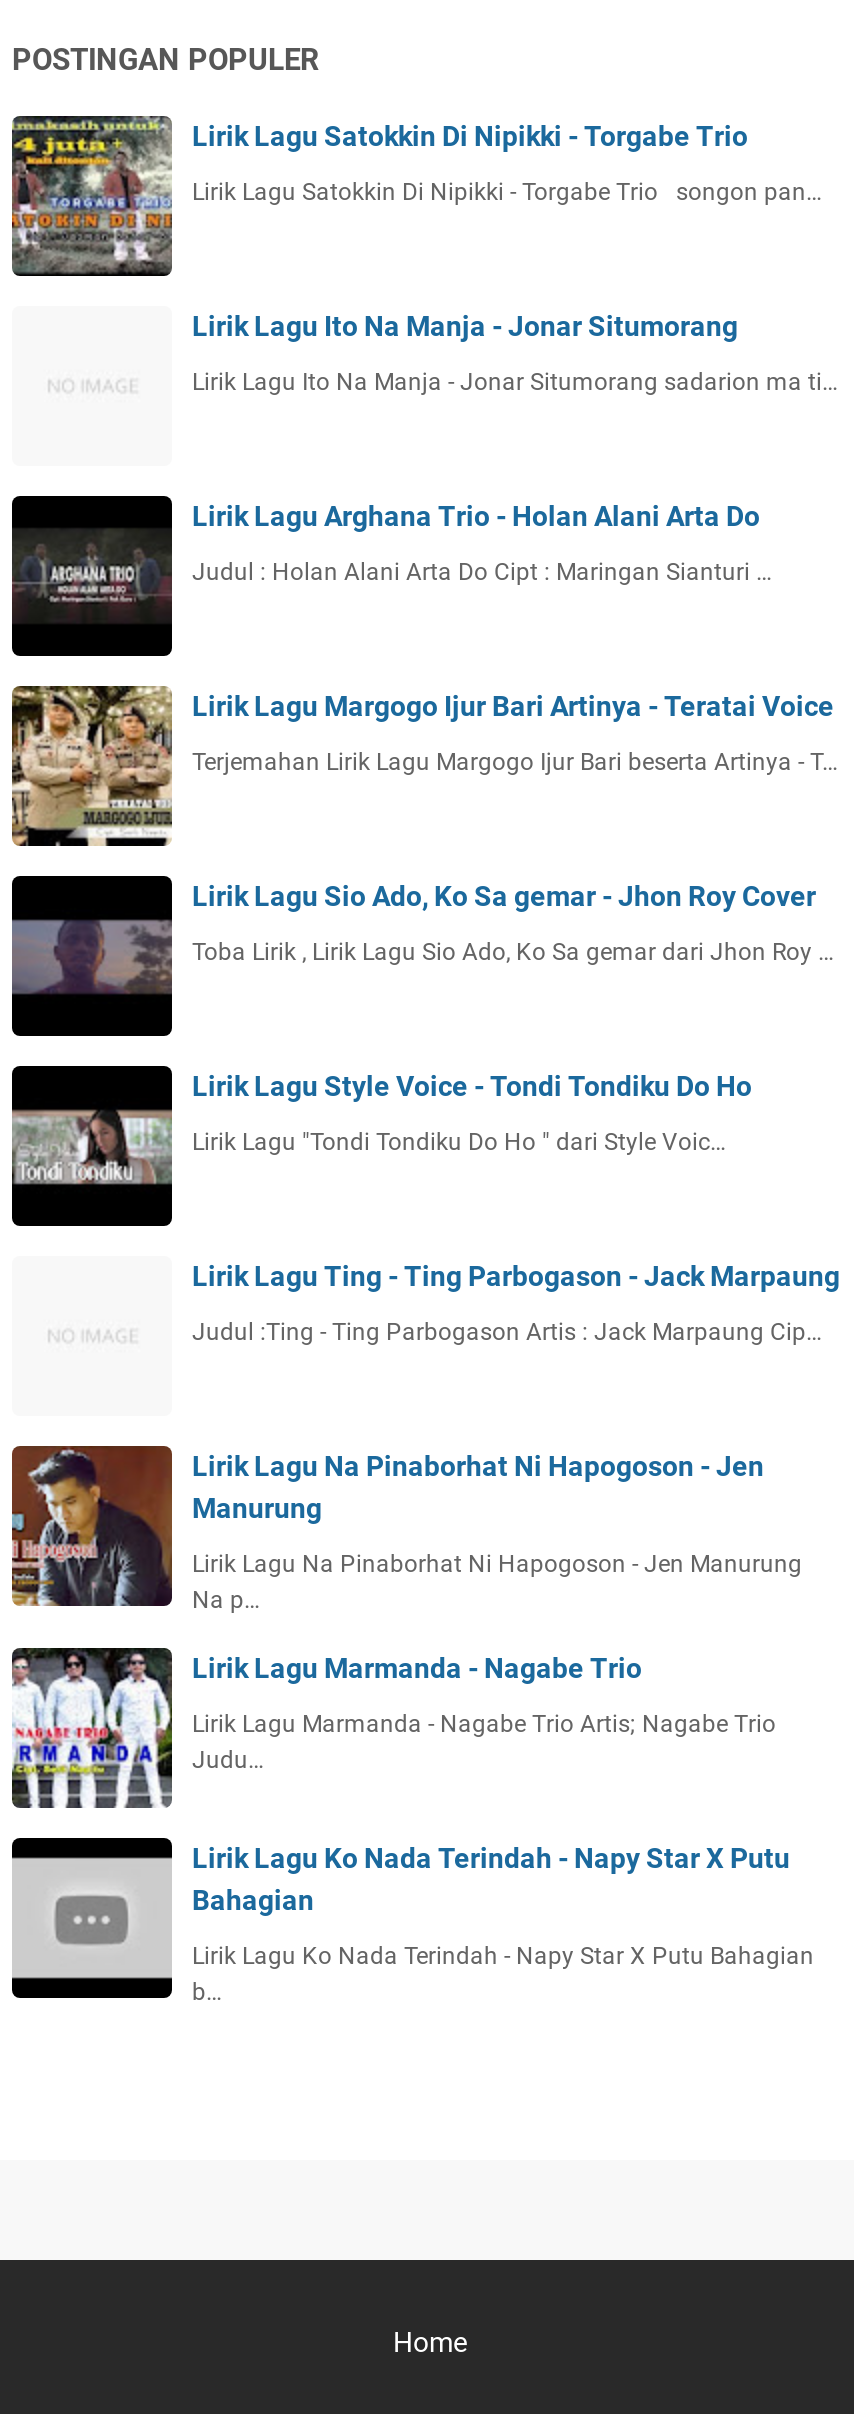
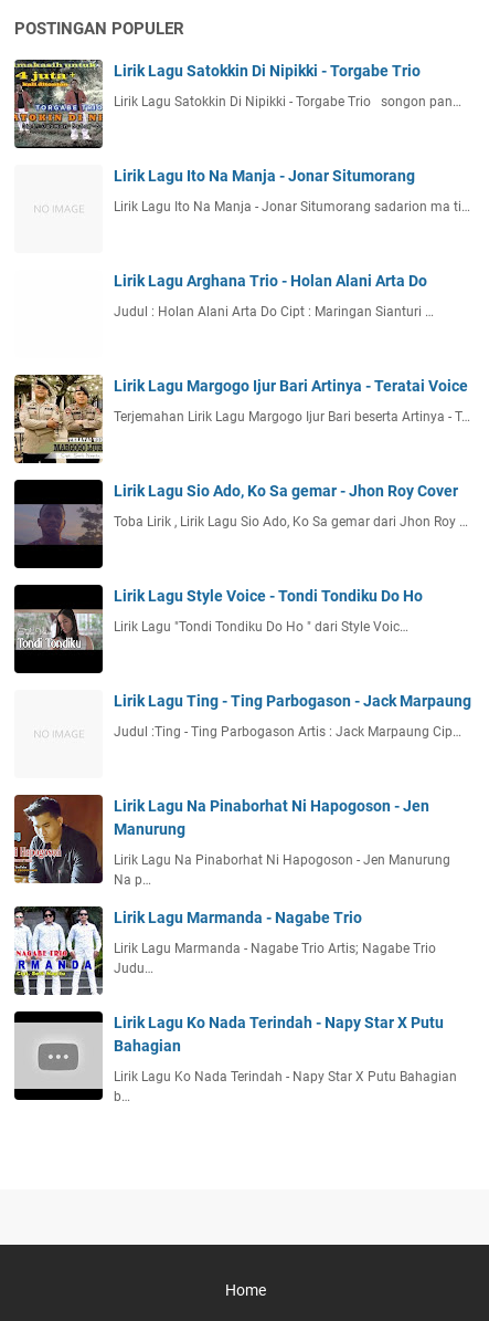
- [image]
